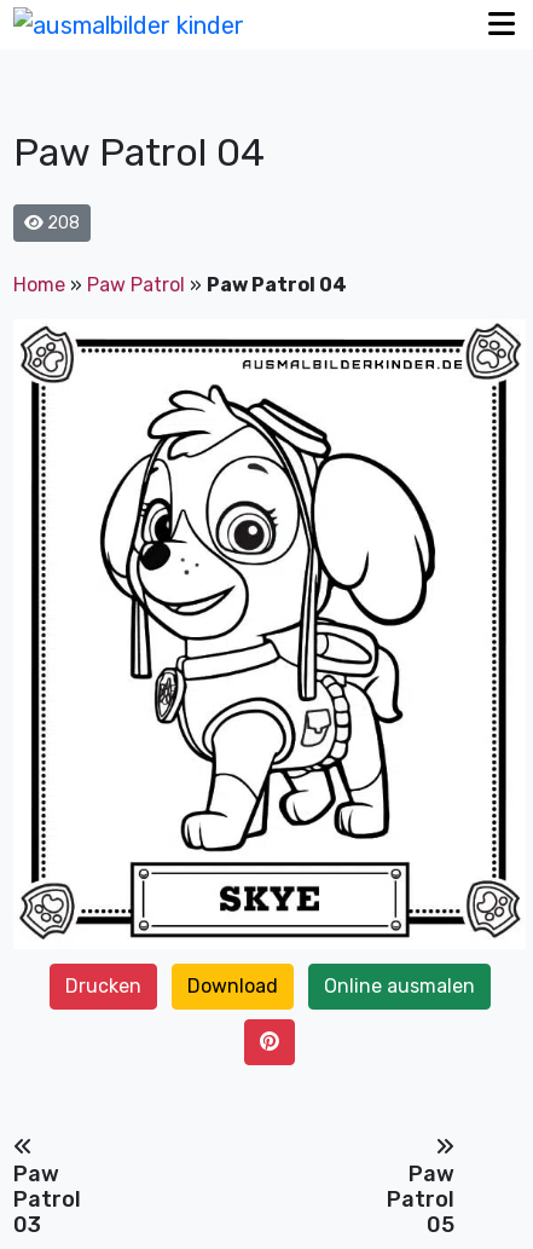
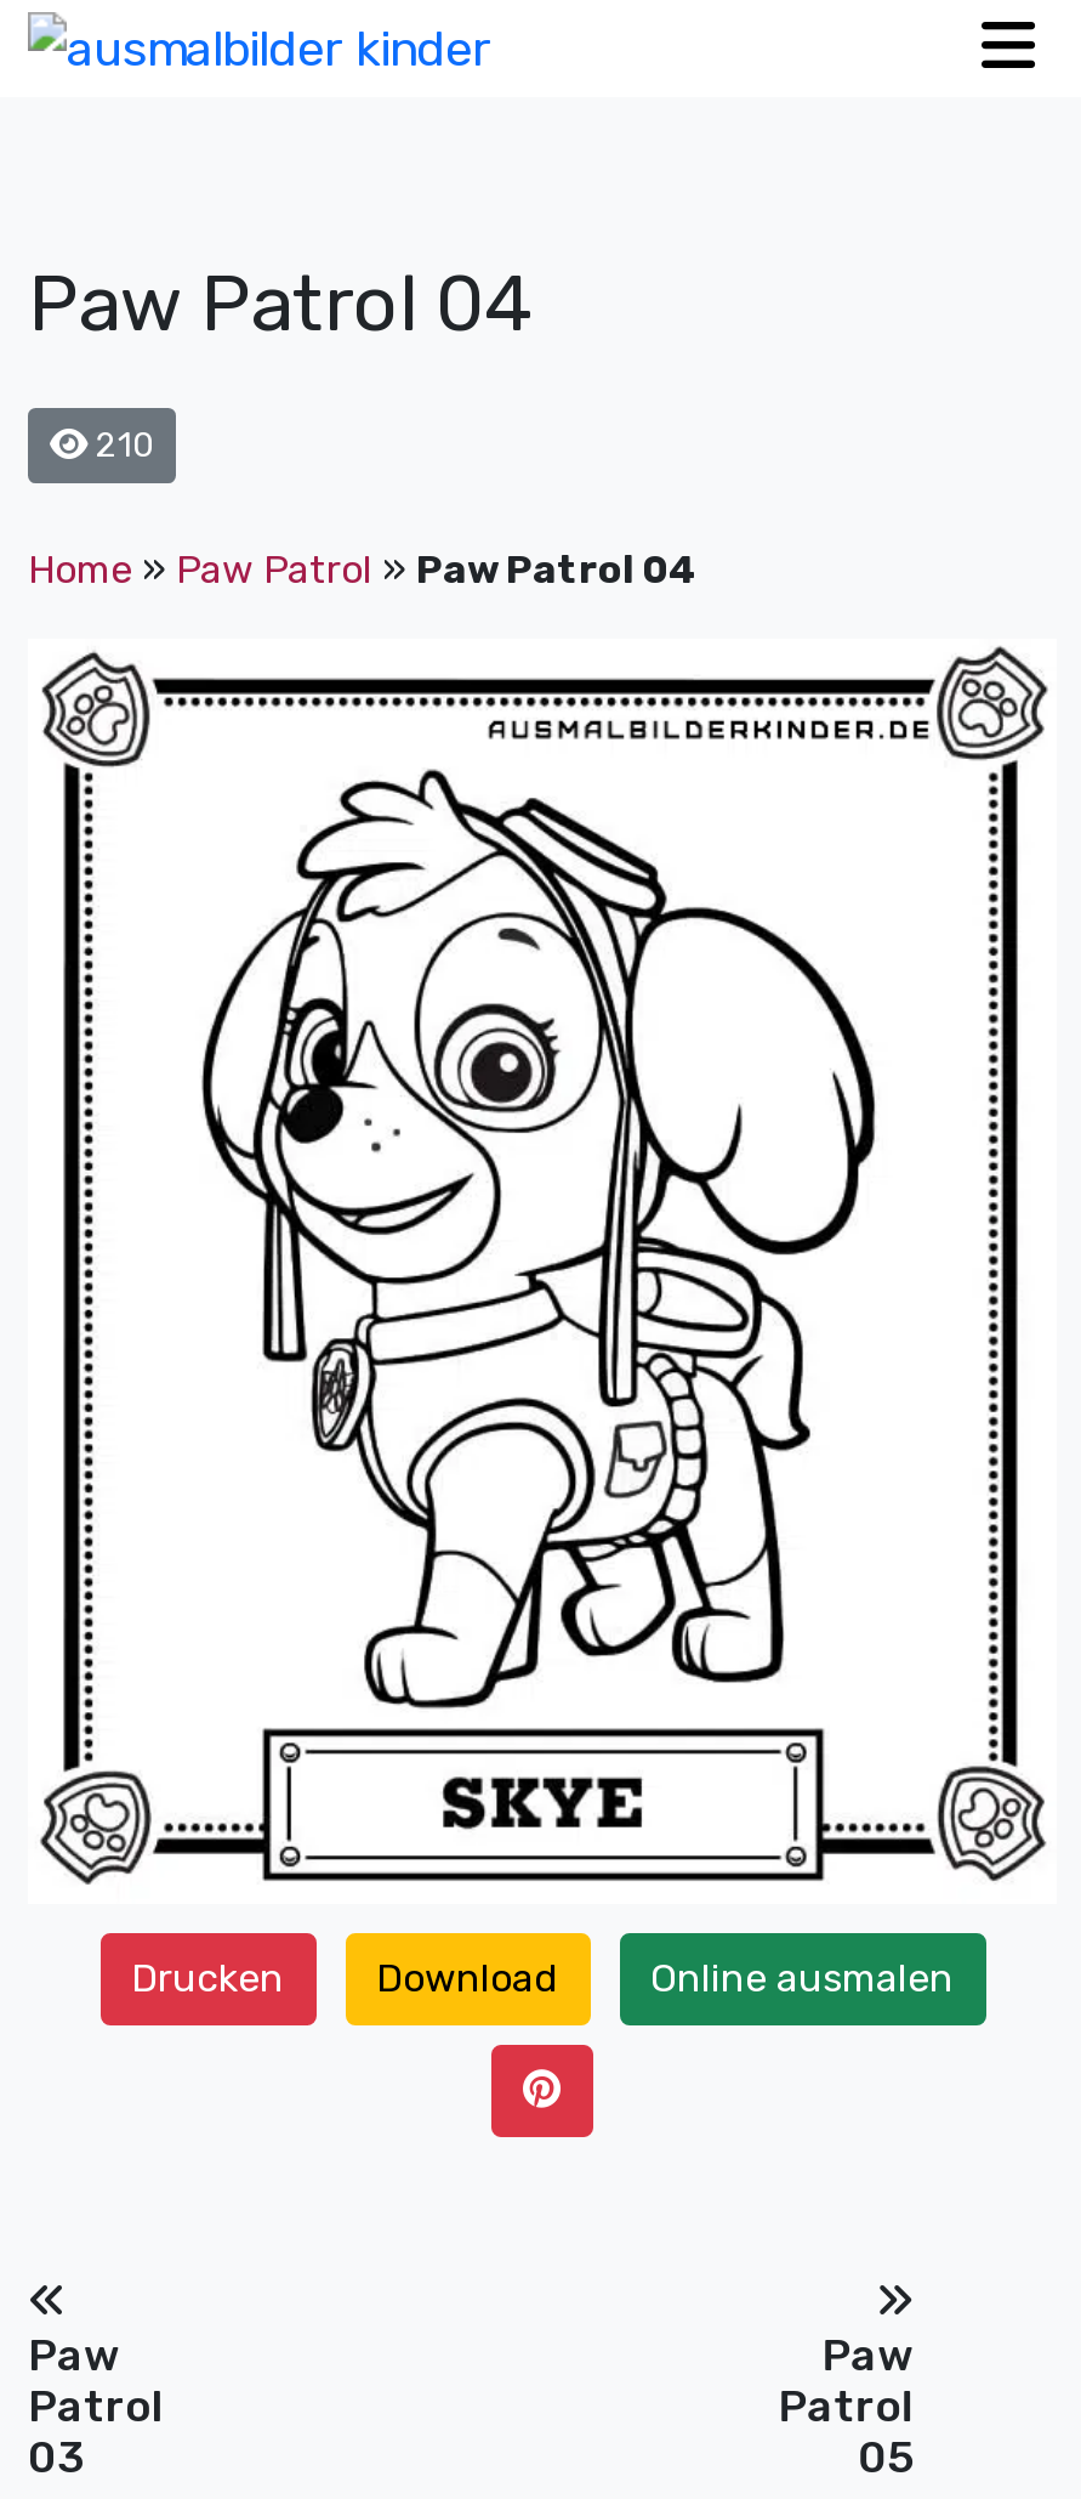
- 208
+ 210
